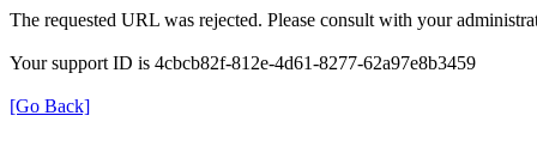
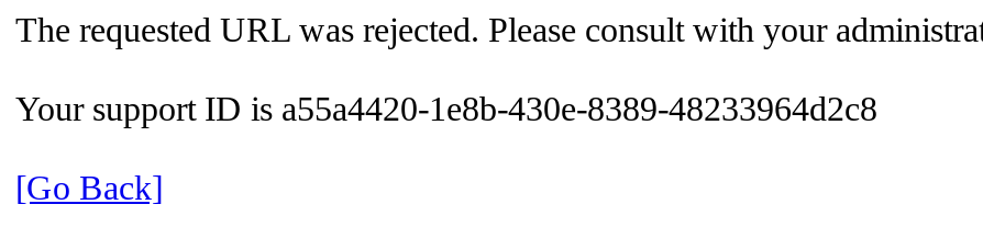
- Your support ID is 4cbcb82f-812e-4d61-8277-62a97e8b3459
+ Your support ID is a55a4420-1e8b-430e-8389-48233964d2c8
